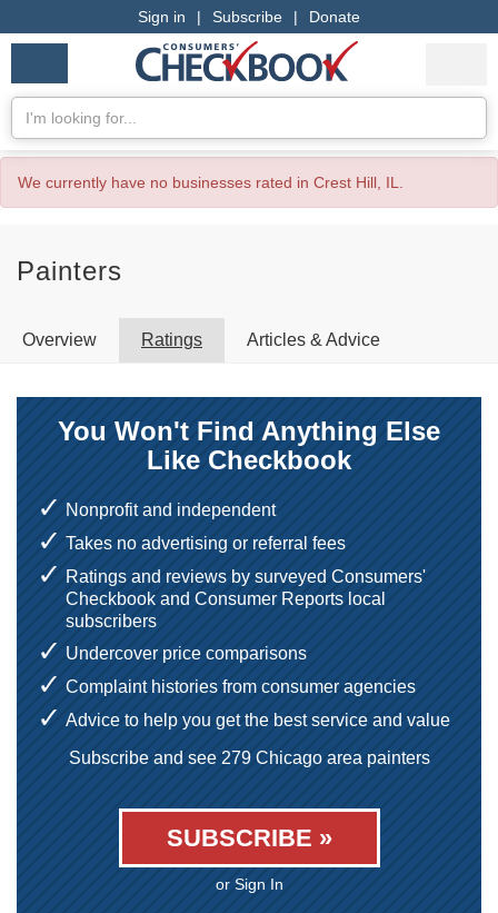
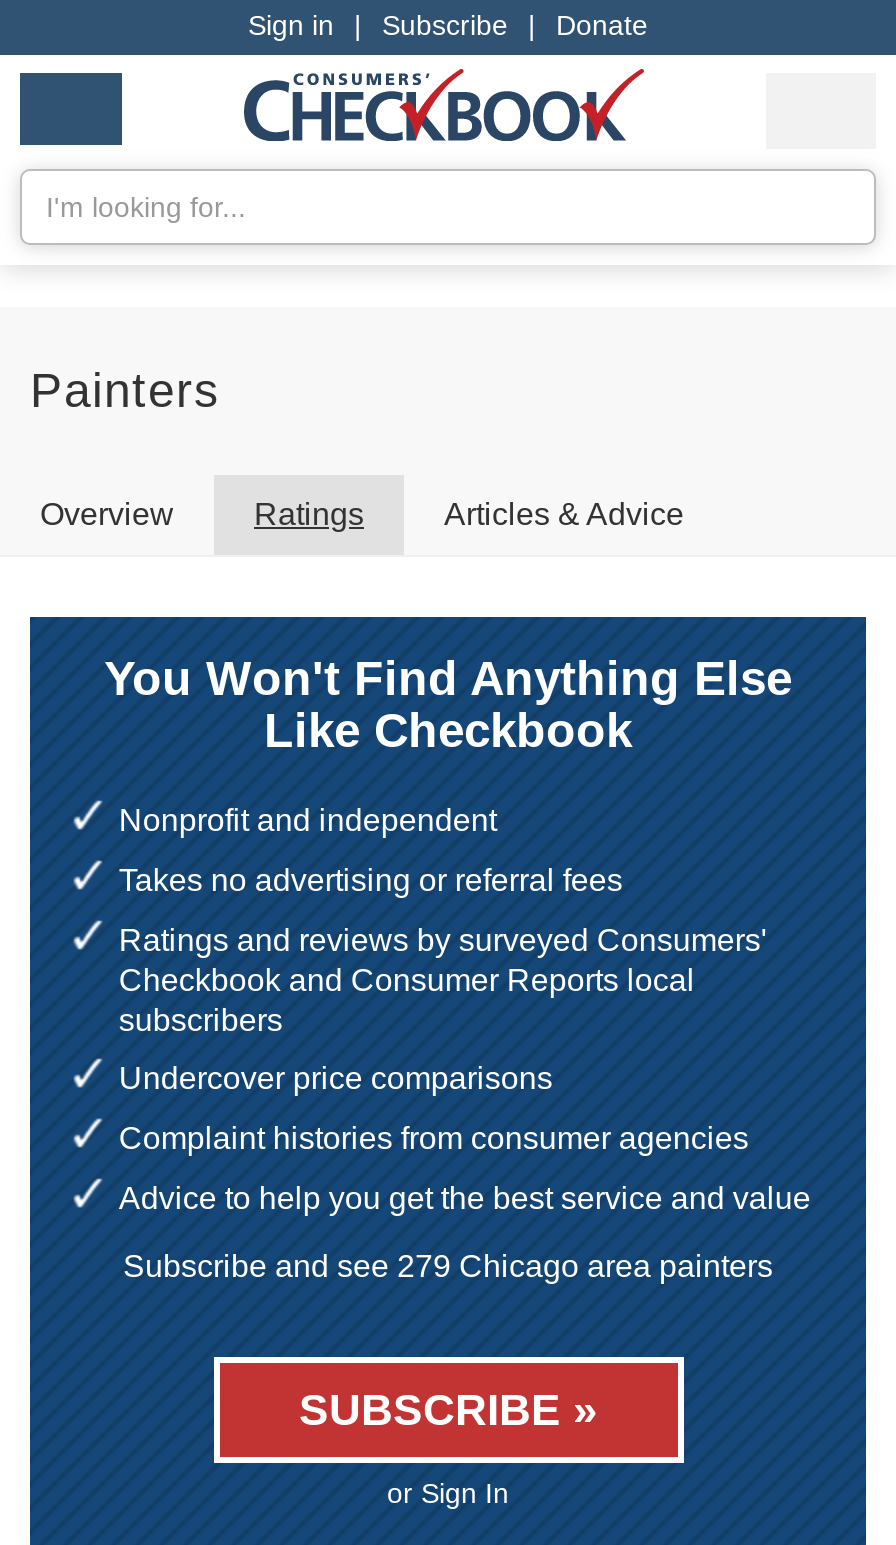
- We currently have no businesses rated in Crest Hill, IL.
